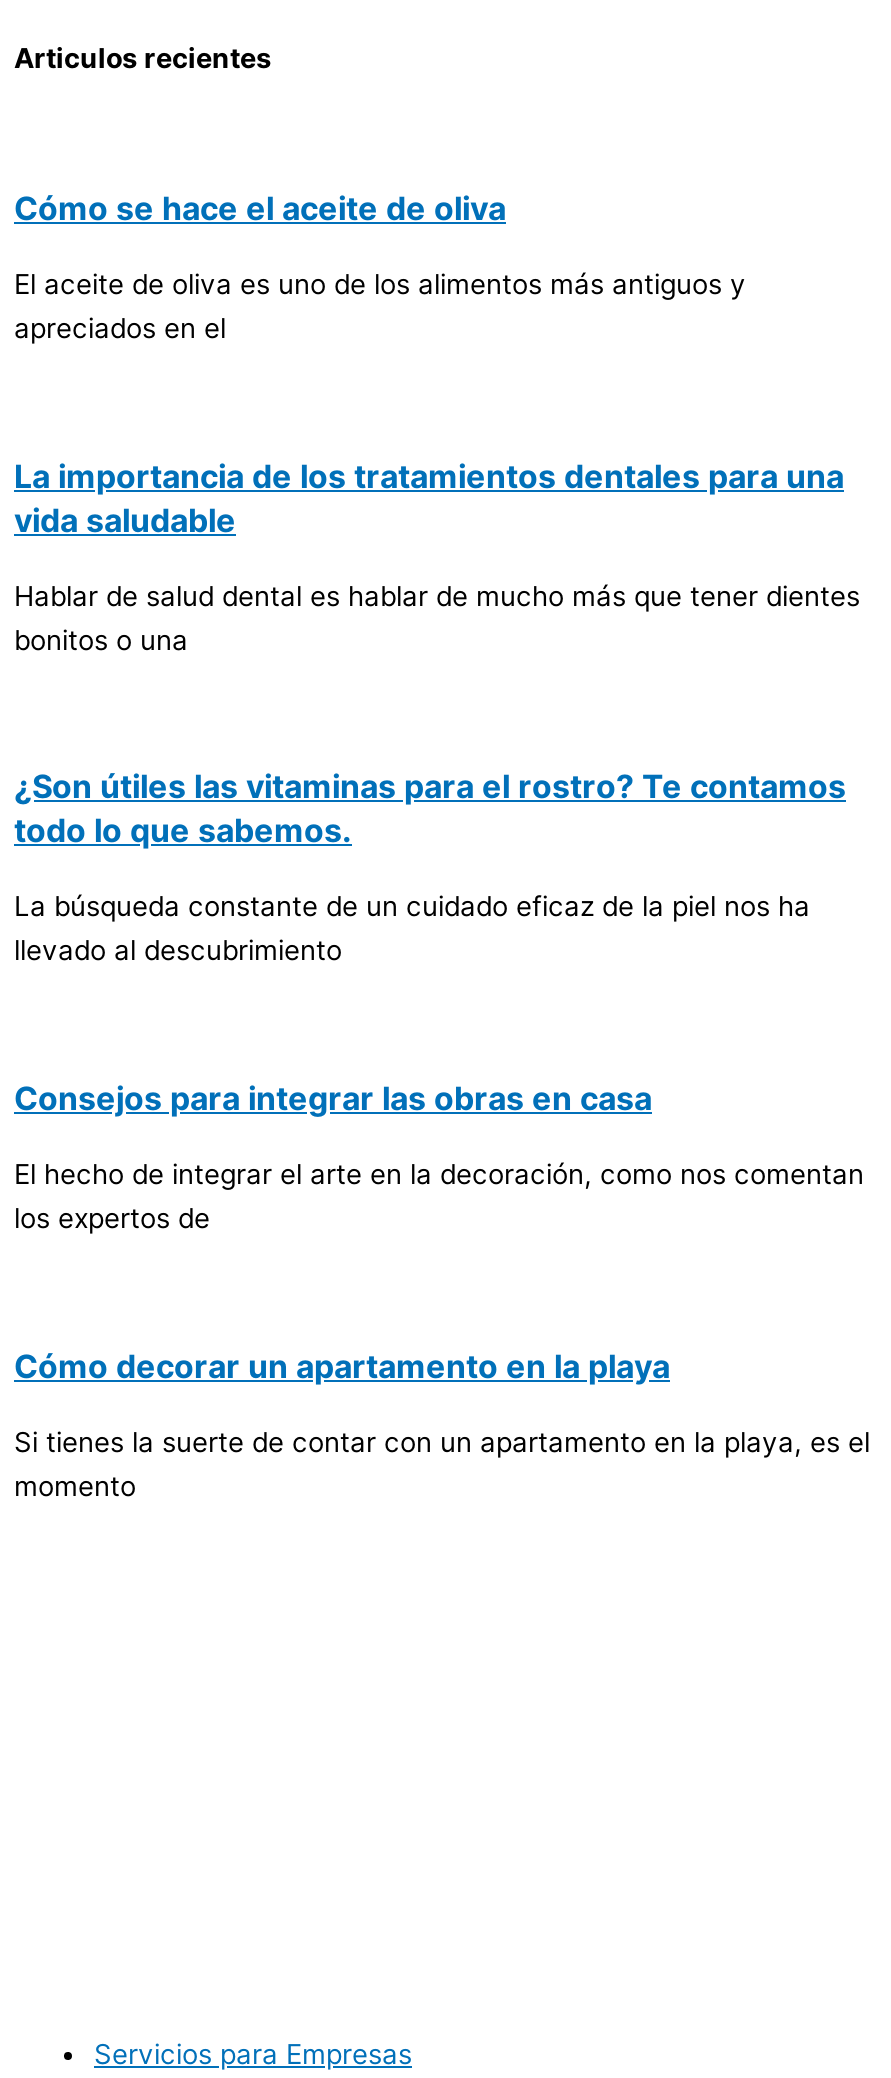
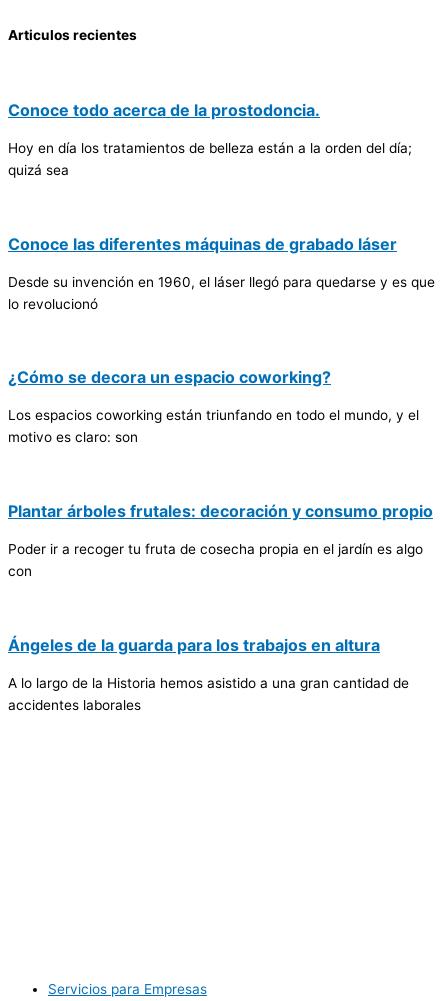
- Cómo se hace el aceite de oliva
+ Conoce todo acerca de la prostodoncia.

- El aceite de oliva es uno de los alimentos más antiguos y
- apreciados en el
+ Hoy en día los tratamientos de belleza están a la orden del día;
+ quizá sea

- La importancia de los tratamientos dentales para una
- vida saludable
+ Conoce las diferentes máquinas de grabado láser

- Hablar de salud dental es hablar de mucho más que tener dientes
- bonitos o una
+ Desde su invención en 1960, el láser llegó para quedarse y es que
+ lo revolucionó

- ¿Son útiles las vitaminas para el rostro? Te contamos
- todo lo que sabemos.
+ ¿Cómo se decora un espacio coworking?

- La búsqueda constante de un cuidado eficaz de la piel nos ha
- llevado al descubrimiento
+ Los espacios coworking están triunfando en todo el mundo, y el
+ motivo es claro: son

- Consejos para integrar las obras en casa
+ Plantar árboles frutales: decoración y consumo propio

- El hecho de integrar el arte en la decoración, como nos comentan
- los expertos de
+ Poder ir a recoger tu fruta de cosecha propia en el jardín es algo
+ con

- Cómo decorar un apartamento en la playa
+ Ángeles de la guarda para los trabajos en altura

- Si tienes la suerte de contar con un apartamento en la playa, es el
- momento
+ A lo largo de la Historia hemos asistido a una gran cantidad de
+ accidentes laborales
